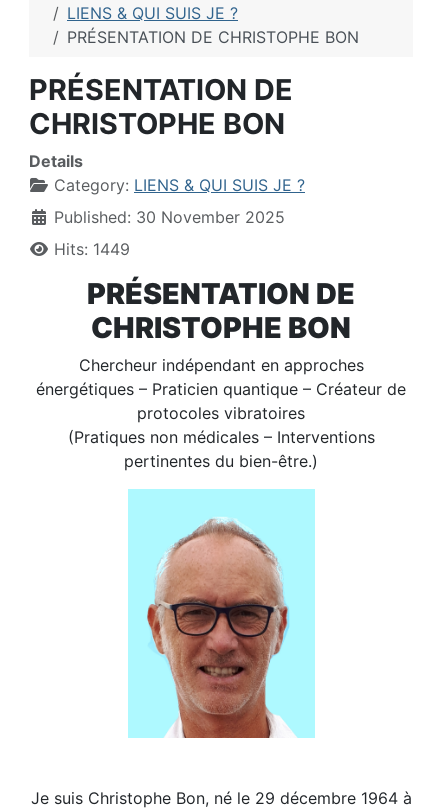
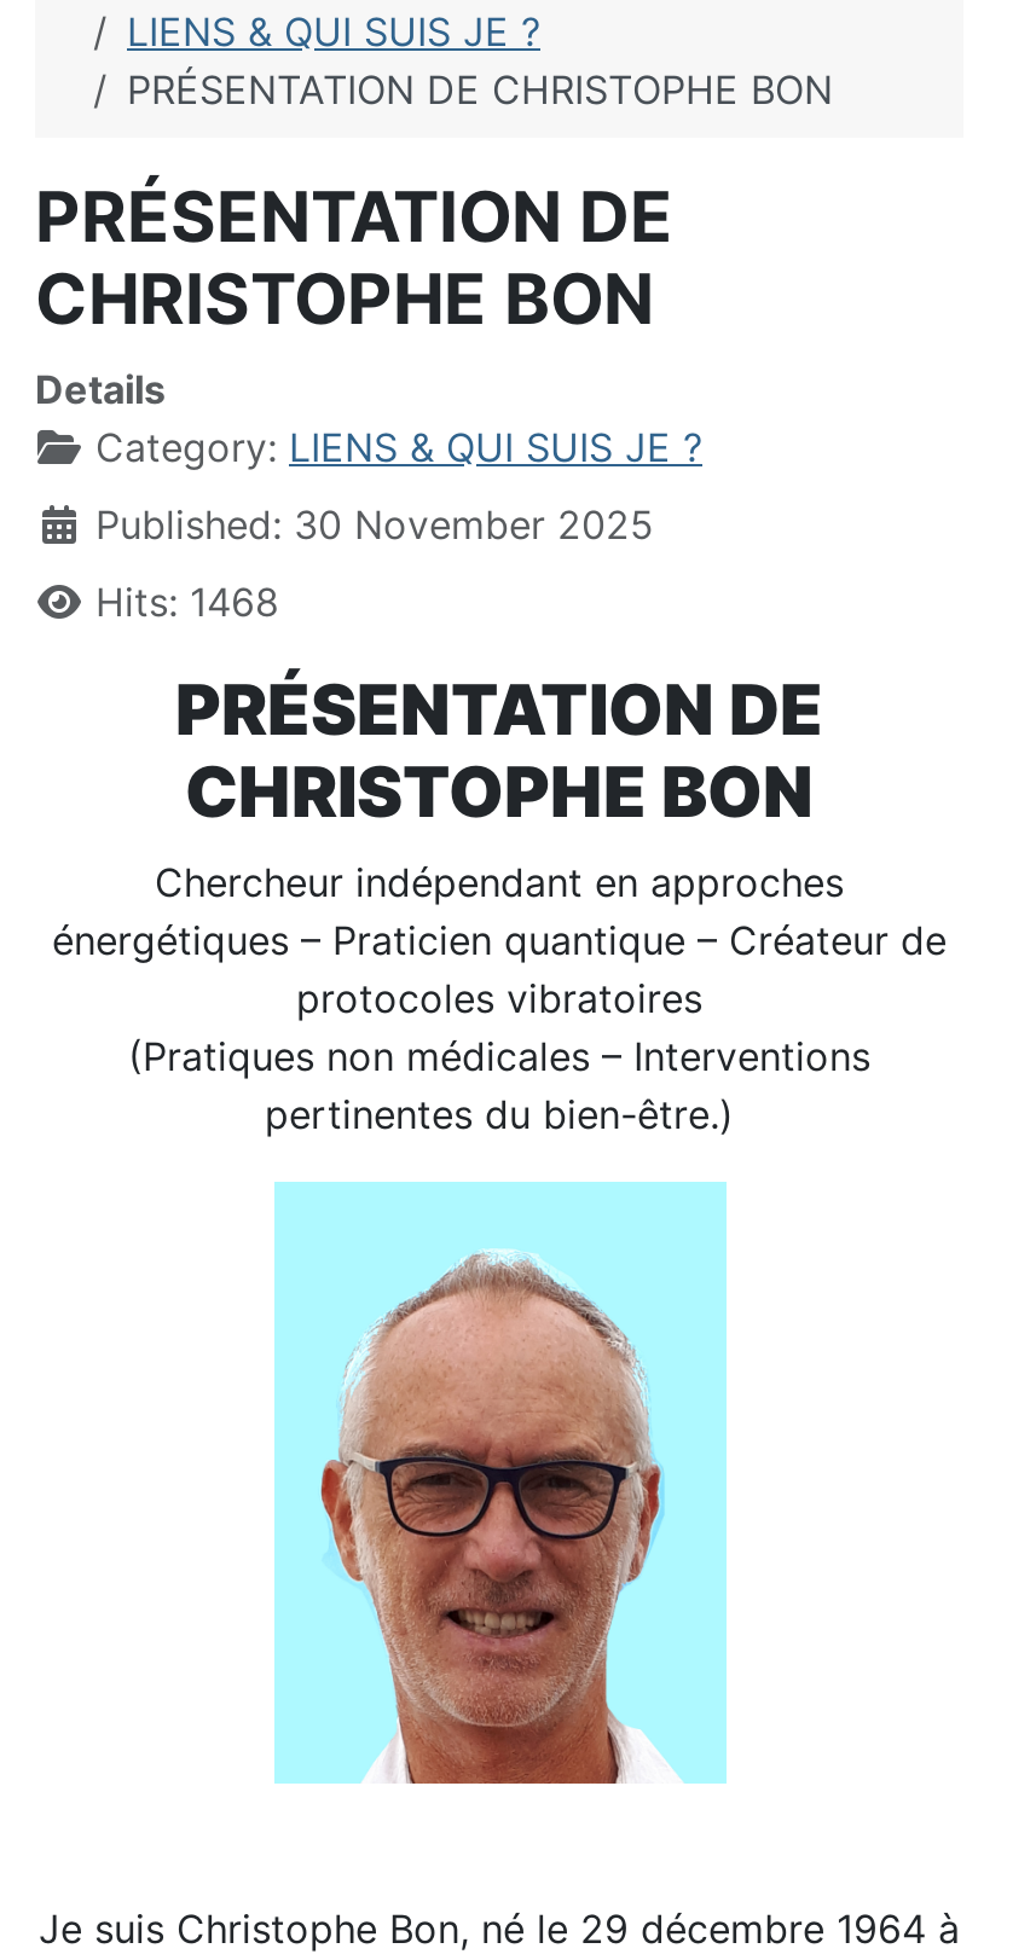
- Hits: 1449
+ Hits: 1468
